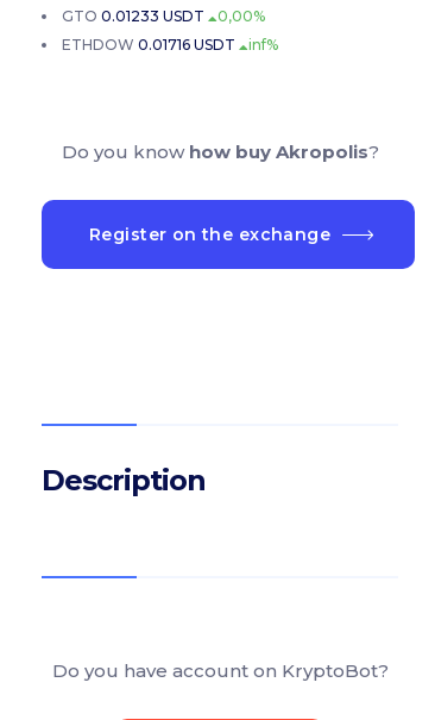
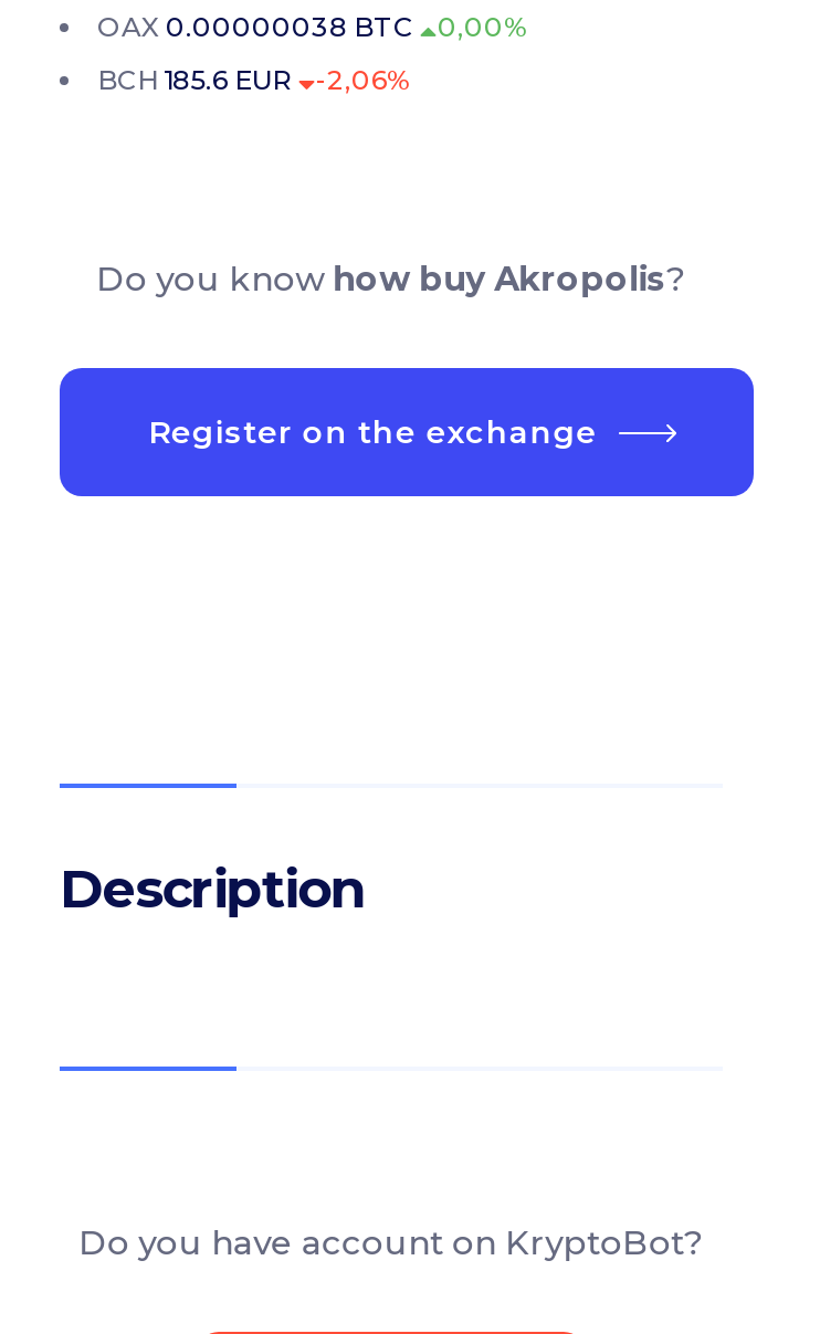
- GTO 0.01233 USDT 0,00%
+ OAX 0.00000038 BTC 0,00%

- ETHDOW 0.01716 USDT
- inf%
+ BCH 185.6 EUR
+ -2,06%
